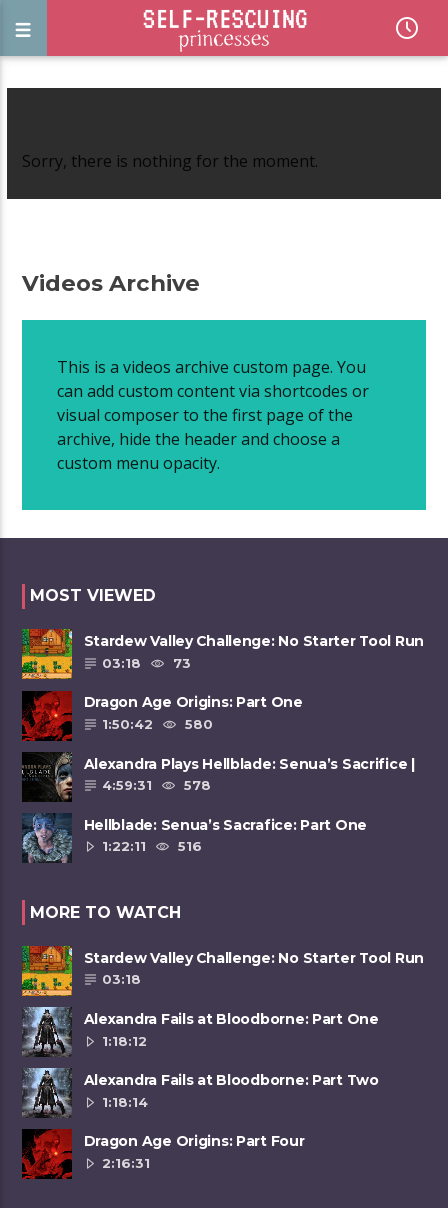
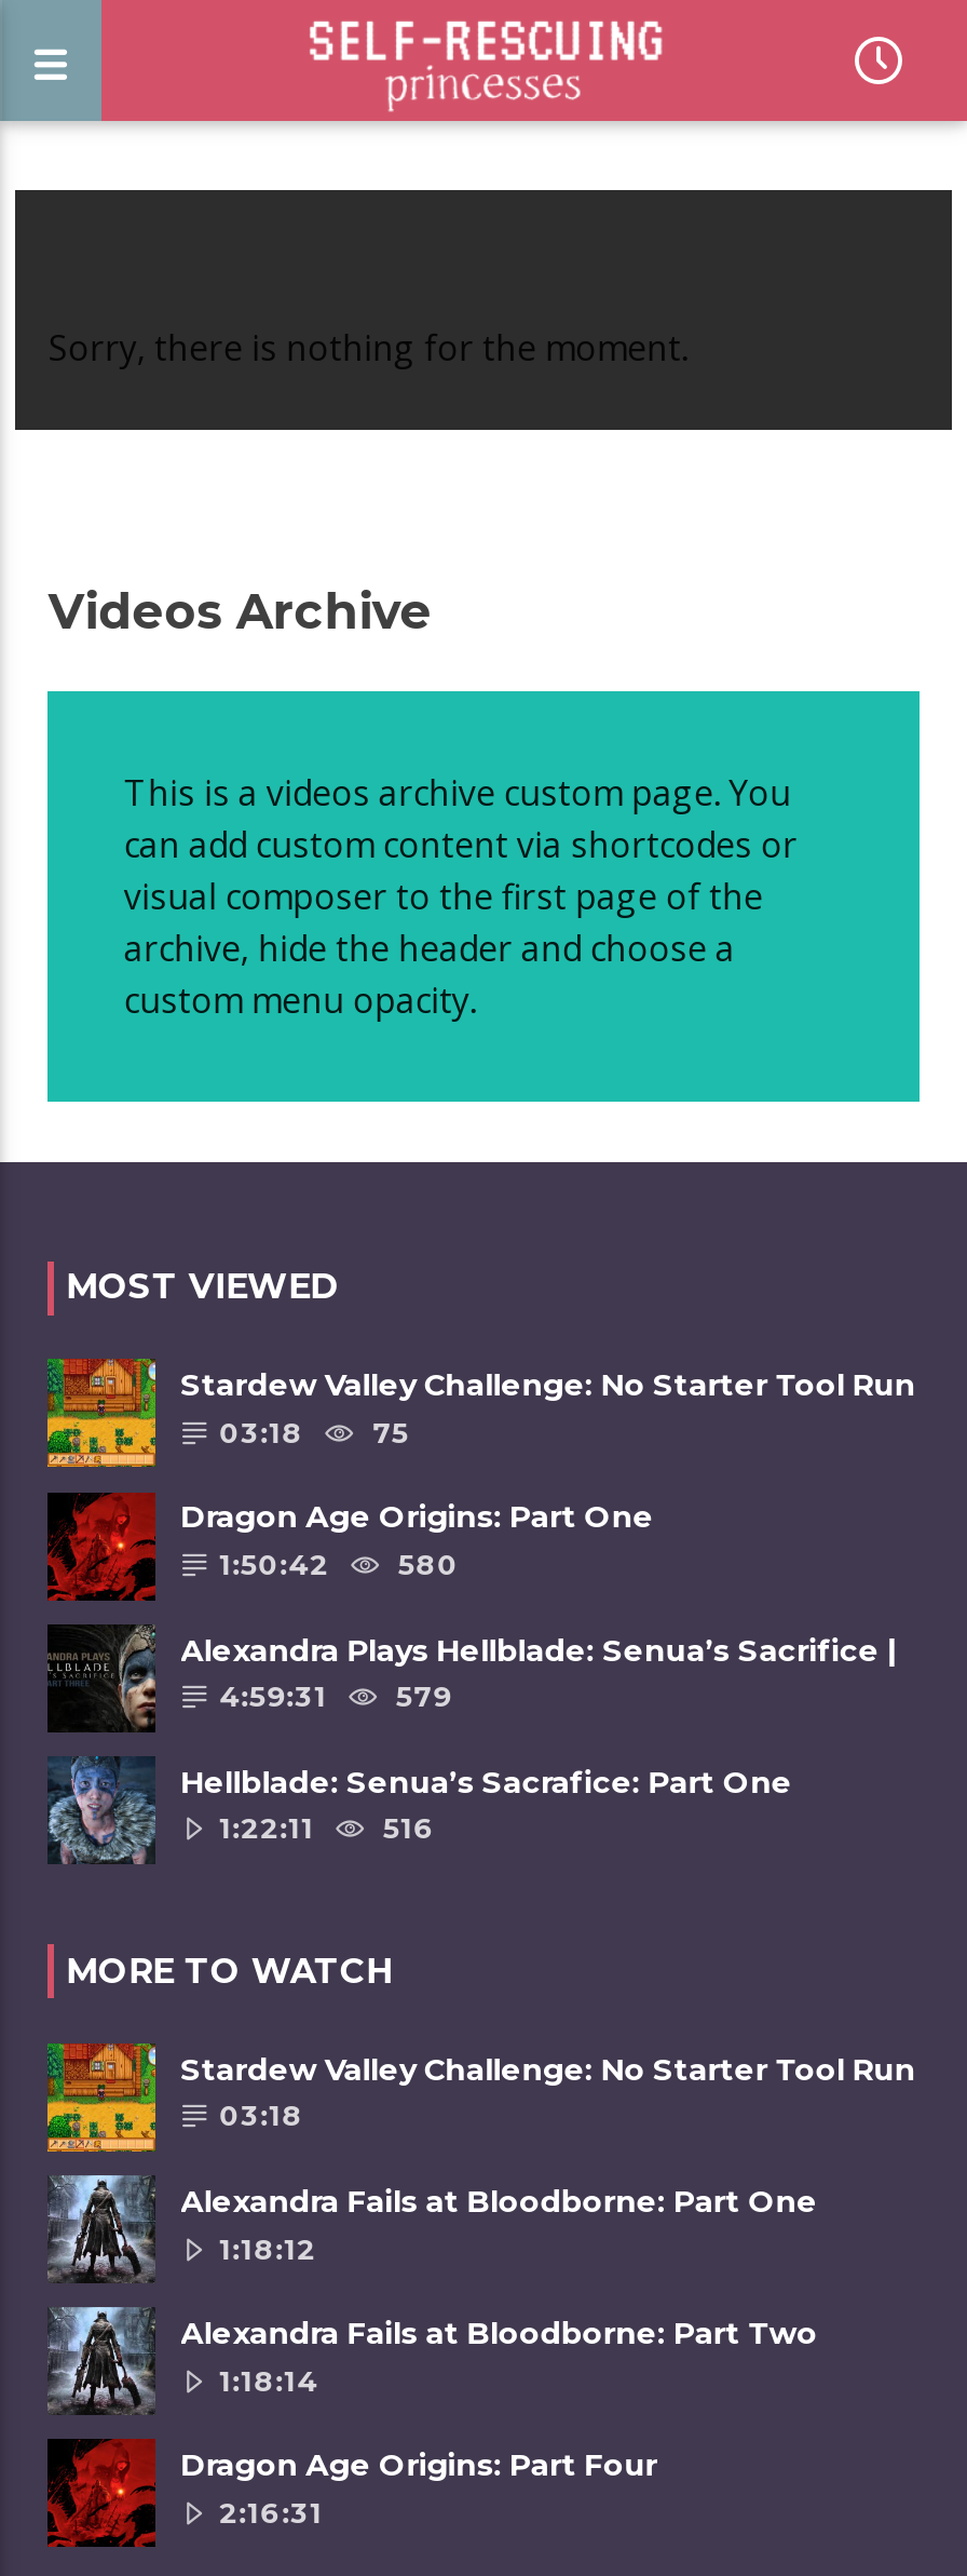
- 03:18 73
+ 03:18 75

- 578
+ 579
